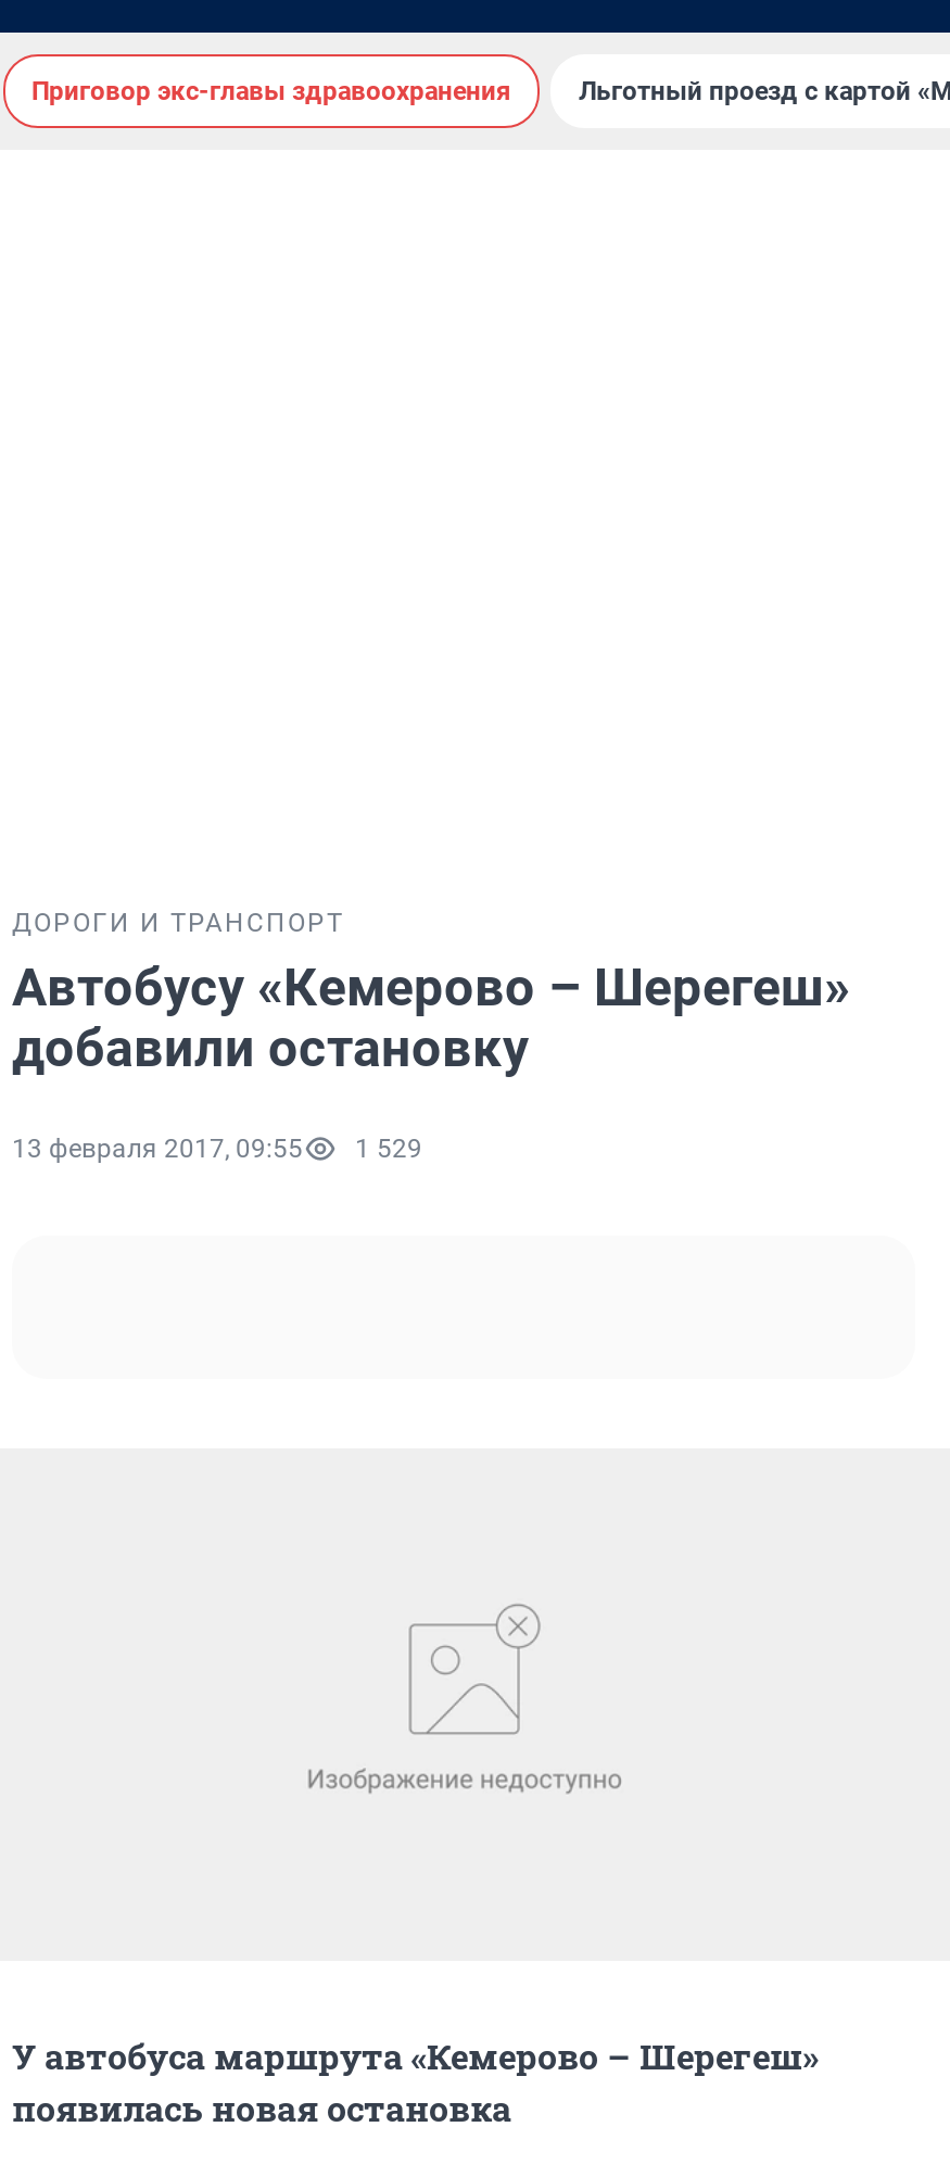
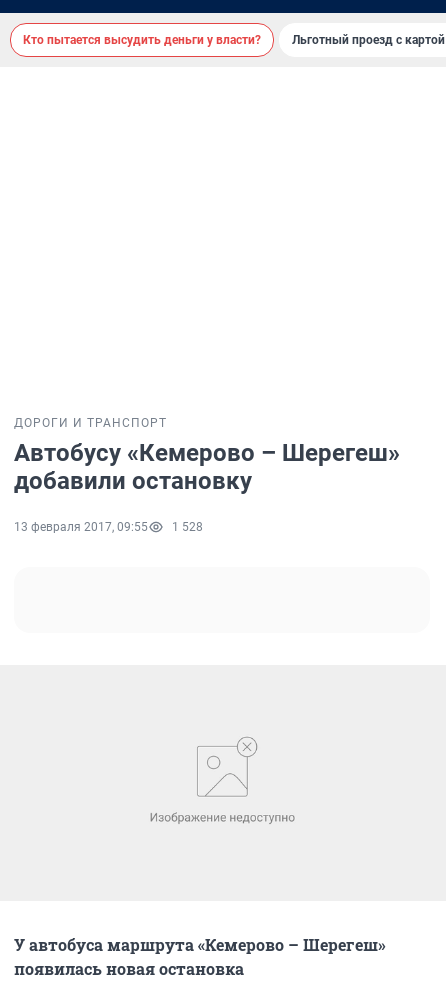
- Приговор экс-главы здравоохранения
+ Кто пытается высудить деньги у власти?

- 13 февраля 2017, 09:55 1 529
+ 13 февраля 2017, 09:55 1 528
